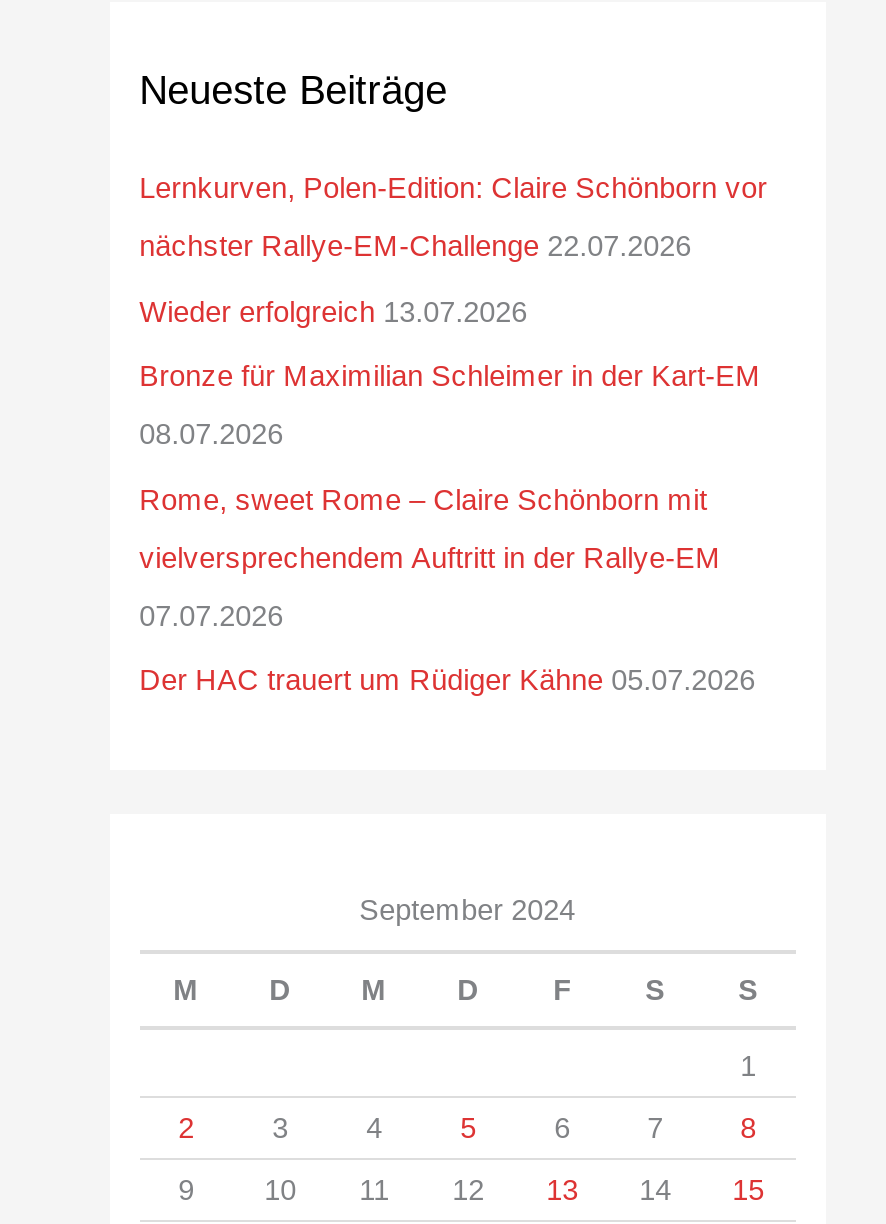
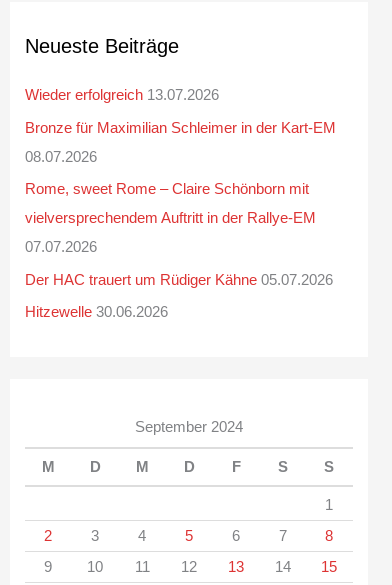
- Lernkurven, Polen-Edition: Claire Schönborn vor
- nächster Rallye-EM-Challenge 22.07.2026

moved up: Wieder erfolgreich 13.07.2026 | Bronze für Maximilian Schleimer in der Kart-EM | 08.07.2026 | Rome, sweet Rome – Claire Schönborn mit | vielversprechendem Auftritt in der Rallye-EM | 07.07.2026 | Der HAC trauert um Rüdiger Kähne 05.07.2026

+ Hitzewelle 30.06.2026
